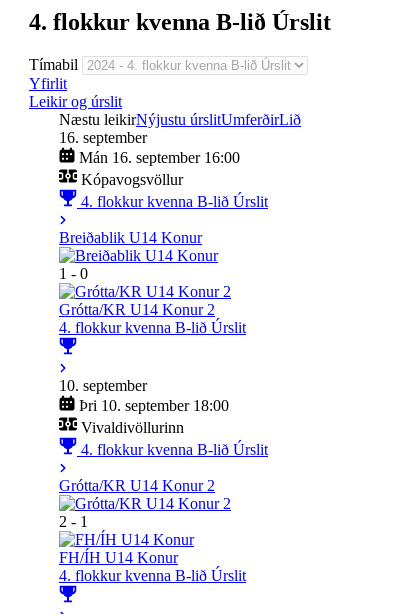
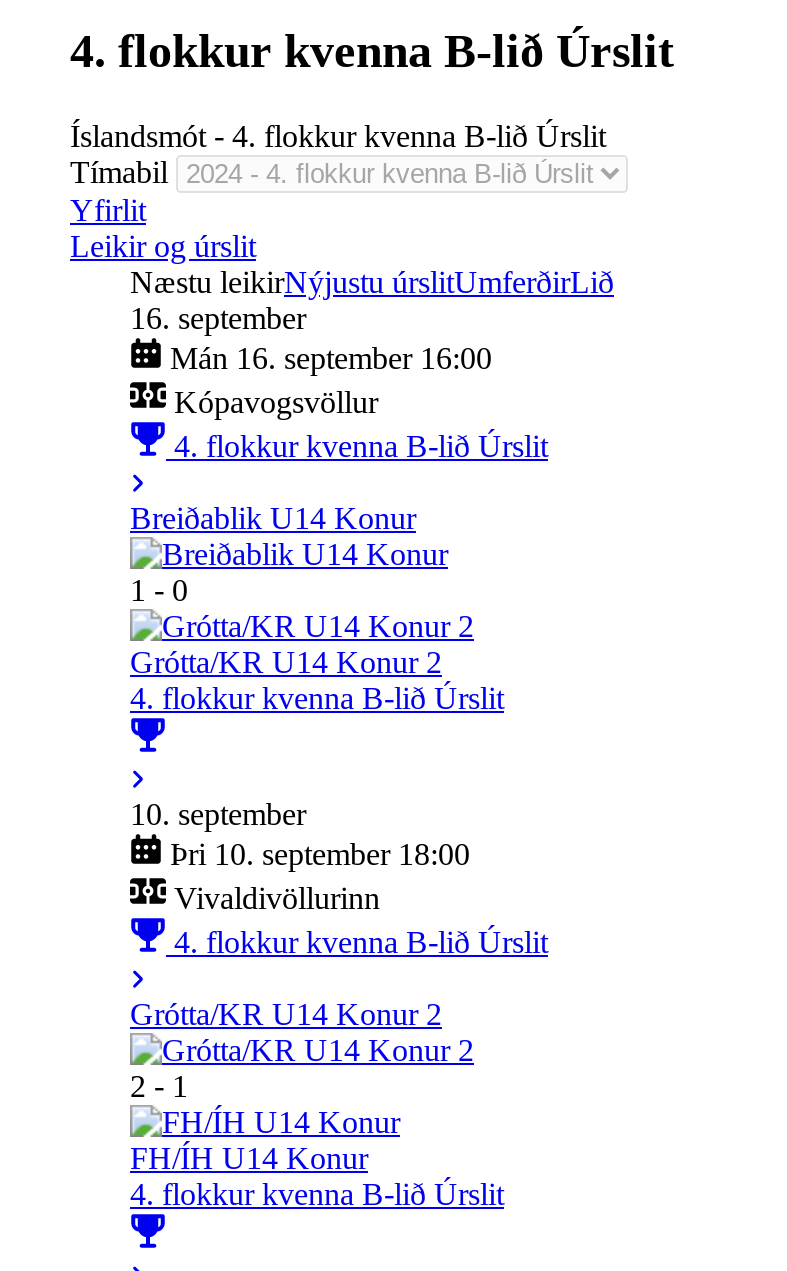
+ Íslandsmót - 4. flokkur kvenna B-lið Úrslit
